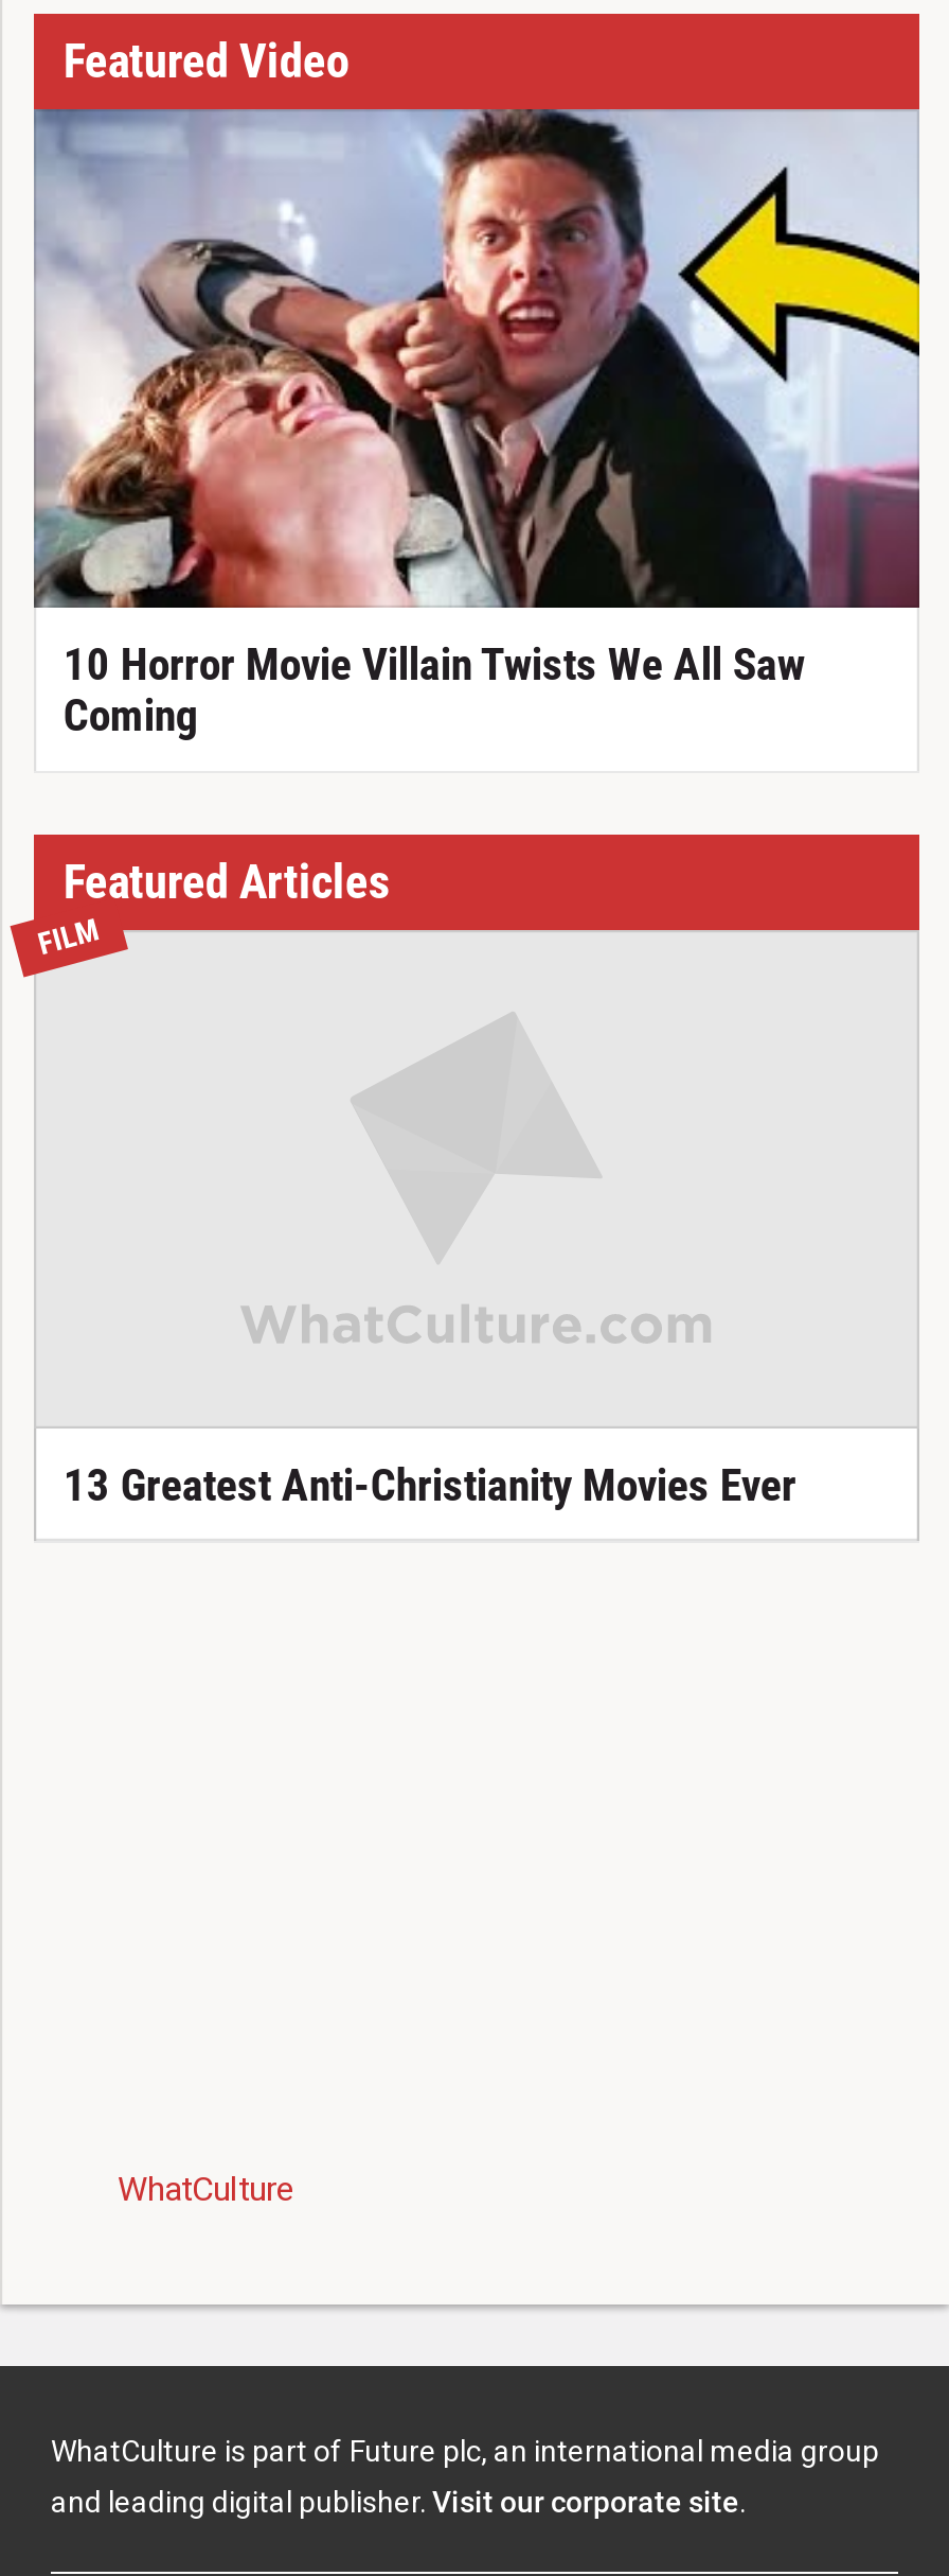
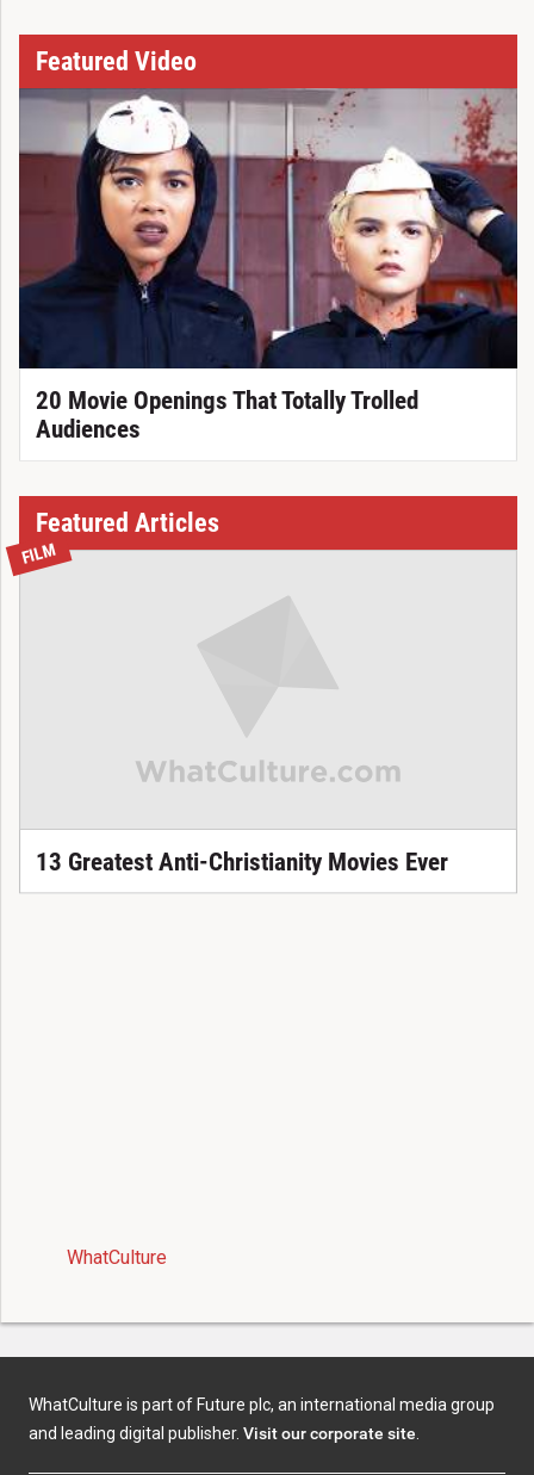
- [image]
- 10 Horror Movie Villain Twists We All Saw
- Coming
+ [image]
+ 20 Movie Openings That Totally Trolled
+ Audiences
